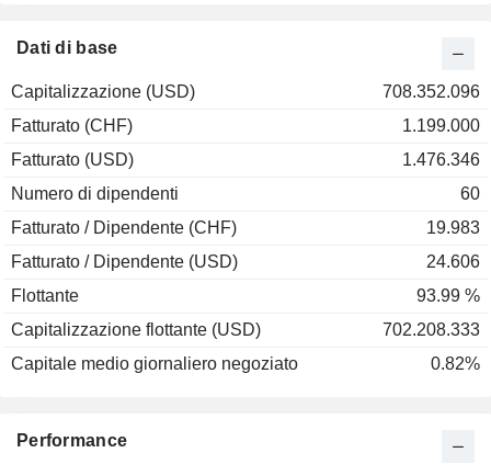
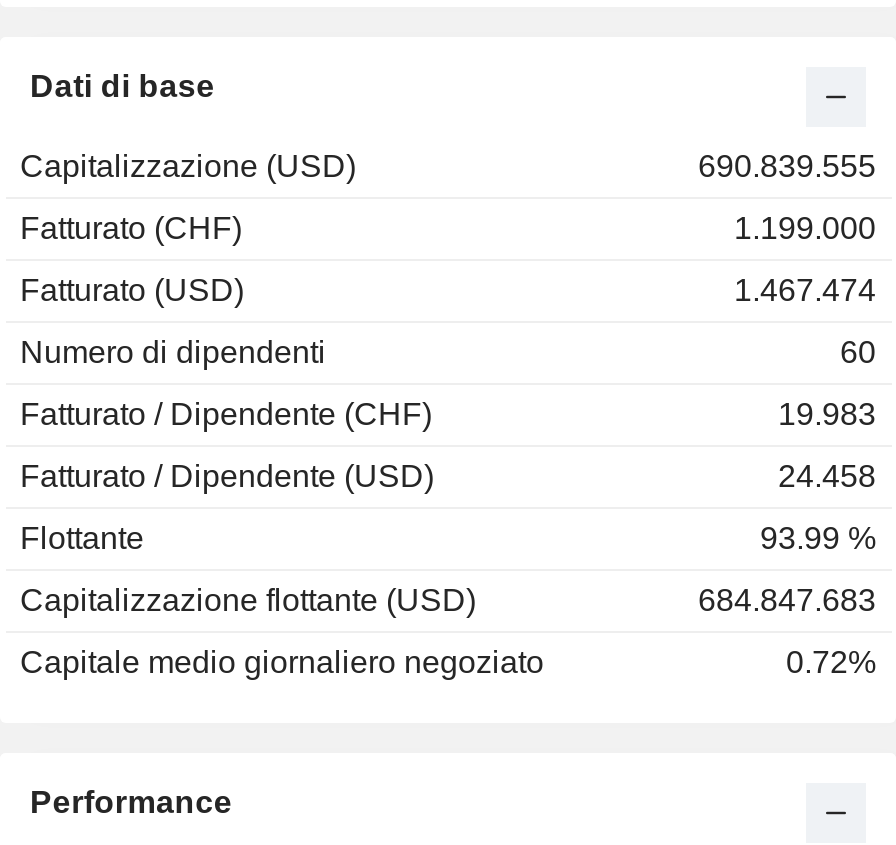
- 708.352.096
+ 690.839.555

- 1.476.346
+ 1.467.474

- 24.606
+ 24.458

- 702.208.333
+ 684.847.683

- 0.82%
+ 0.72%
